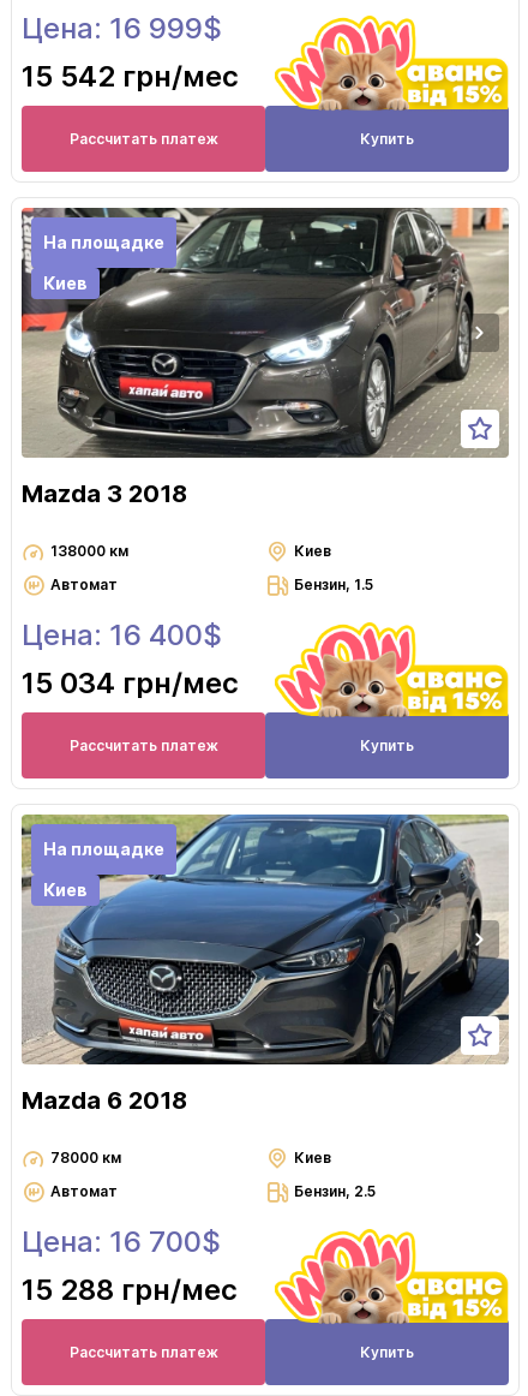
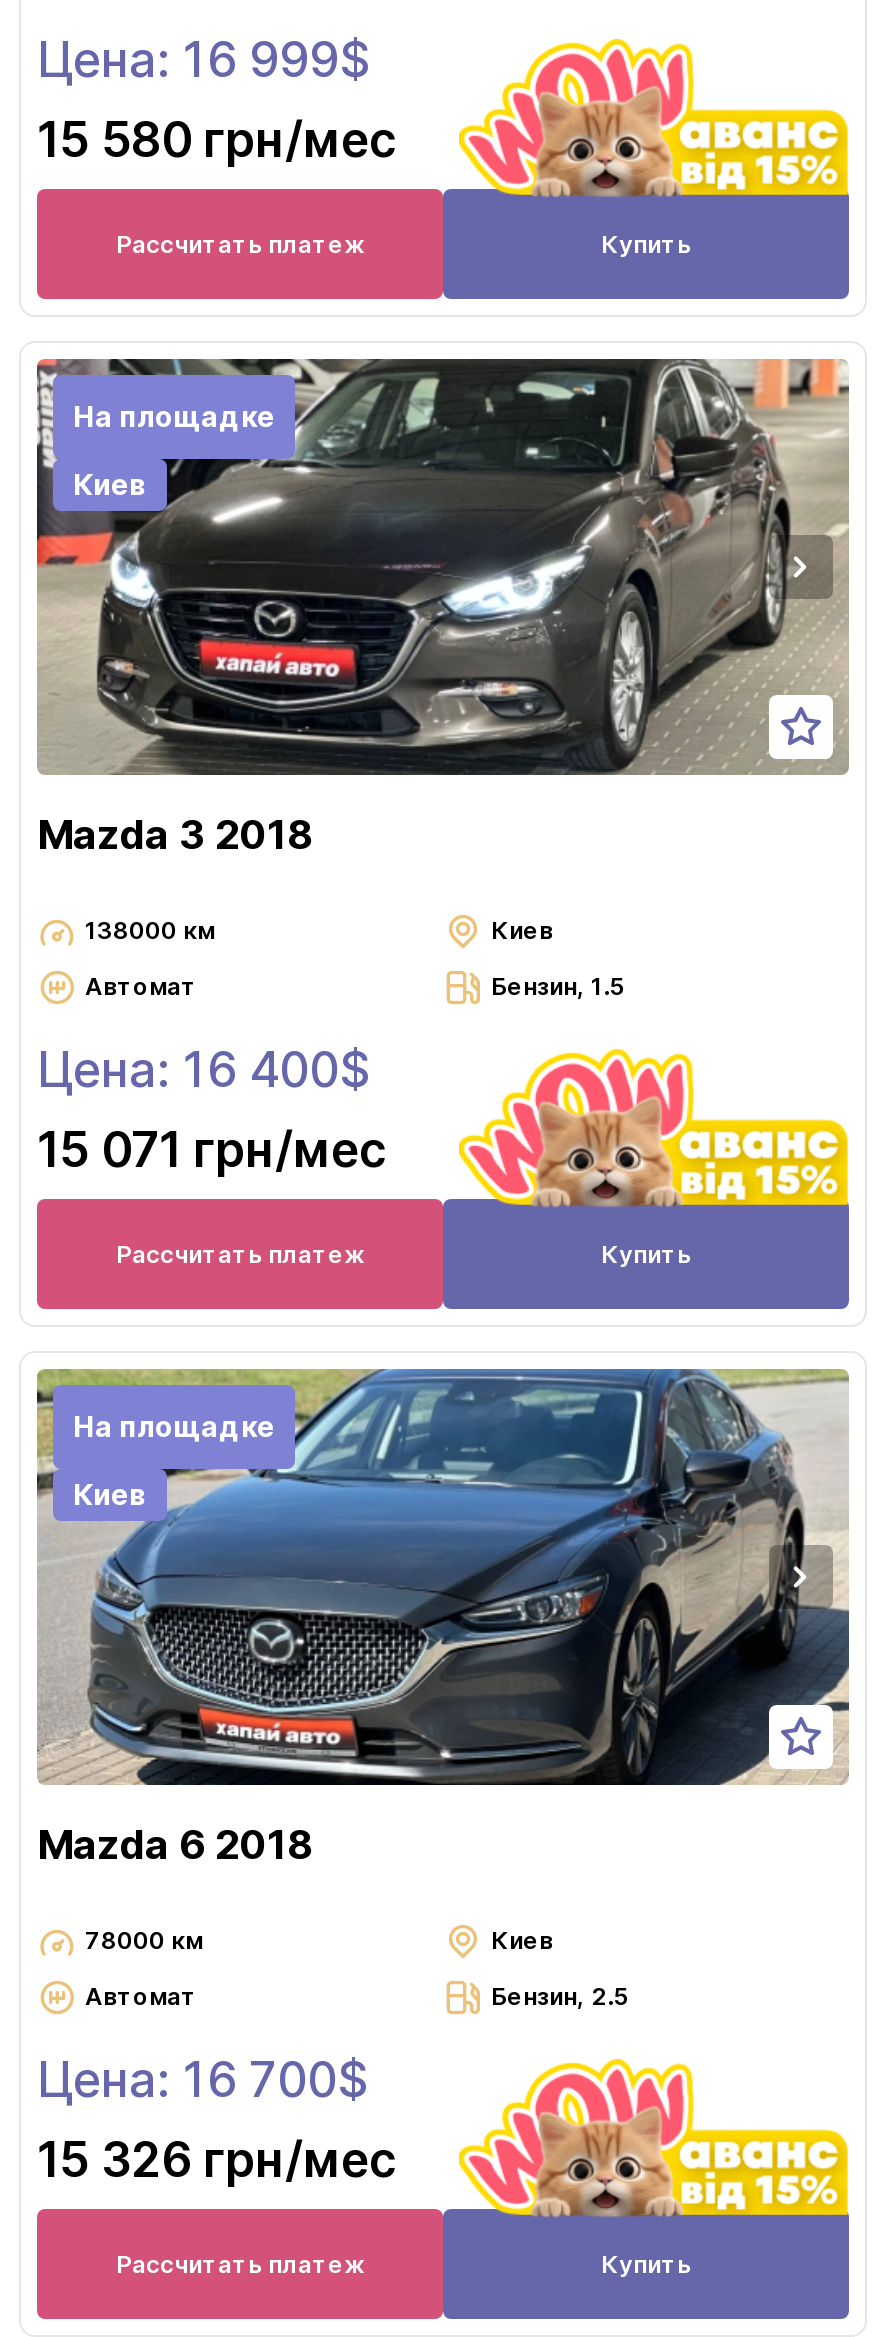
- 15 542 грн/мес
+ 15 580 грн/мес

- 15 034 грн/мес
+ 15 071 грн/мес

- 15 288 грн/мес
+ 15 326 грн/мес
